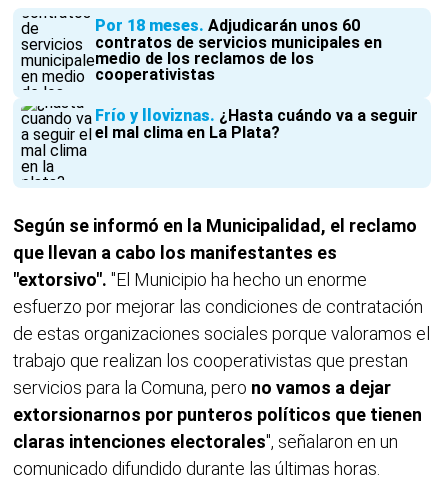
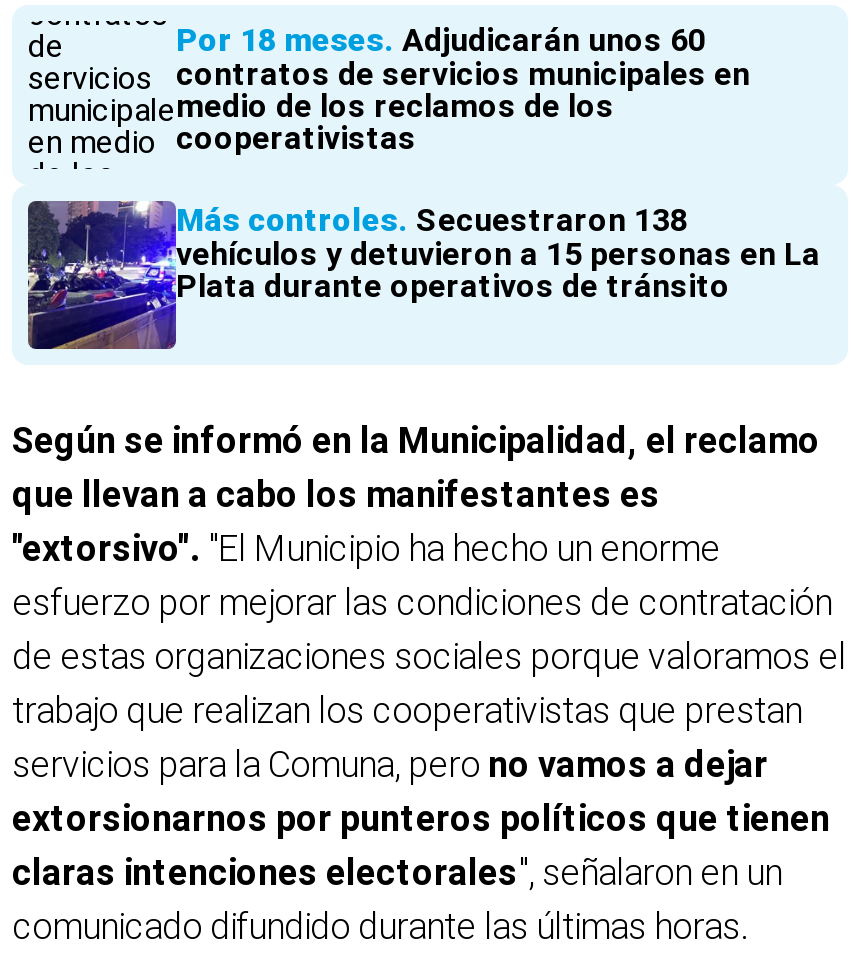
- [image]
- Frío y lloviznas ¿Hasta cuándo va a seguir
- el mal clima en La Plata?
+ [image]
+ Más controles Secuestraron 138
+ vehículos y detuvieron a 15 personas en La
+ Plata durante operativos de tránsito
